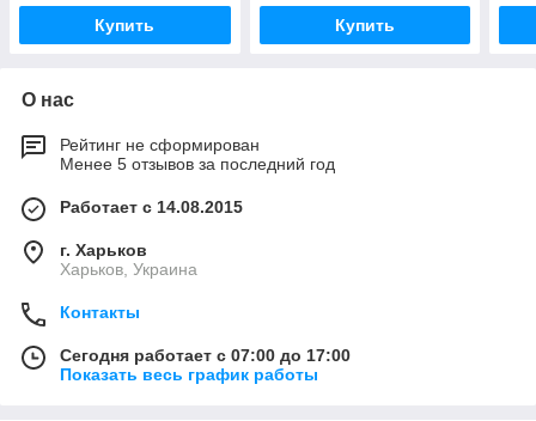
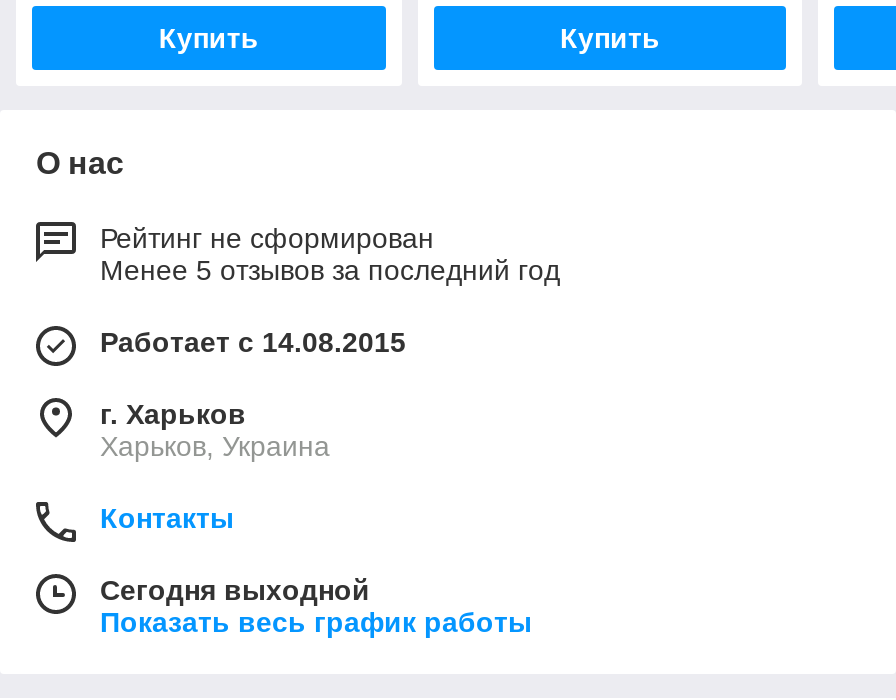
- Сегодня работает с 07:00 до 17:00
+ Сегодня выходной
